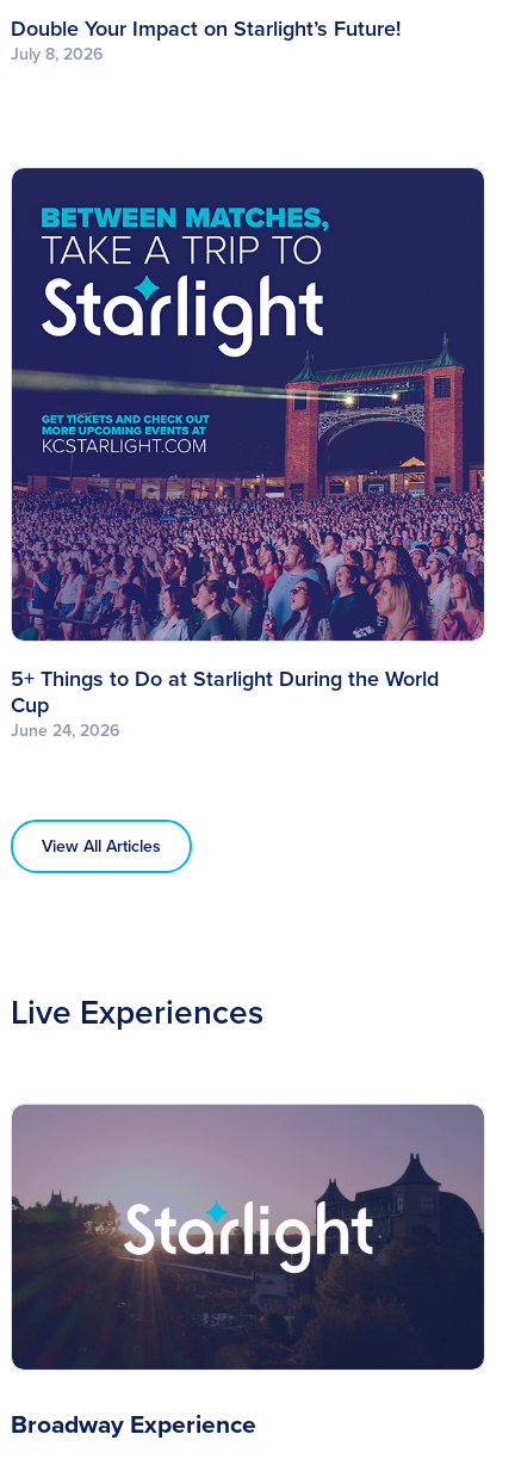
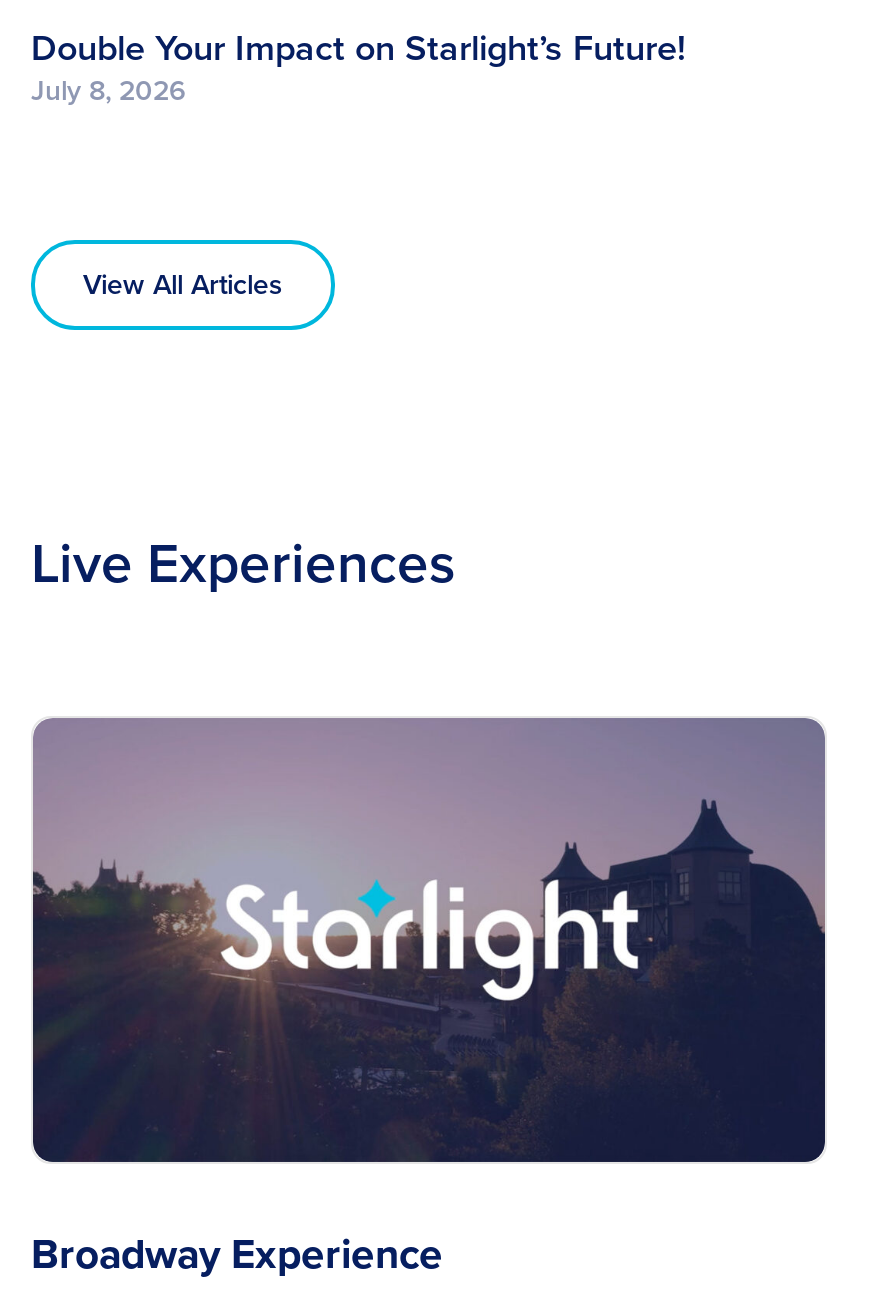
- [image]
- 5+ Things to Do at Starlight During the World
- Cup
- June 24, 2026
